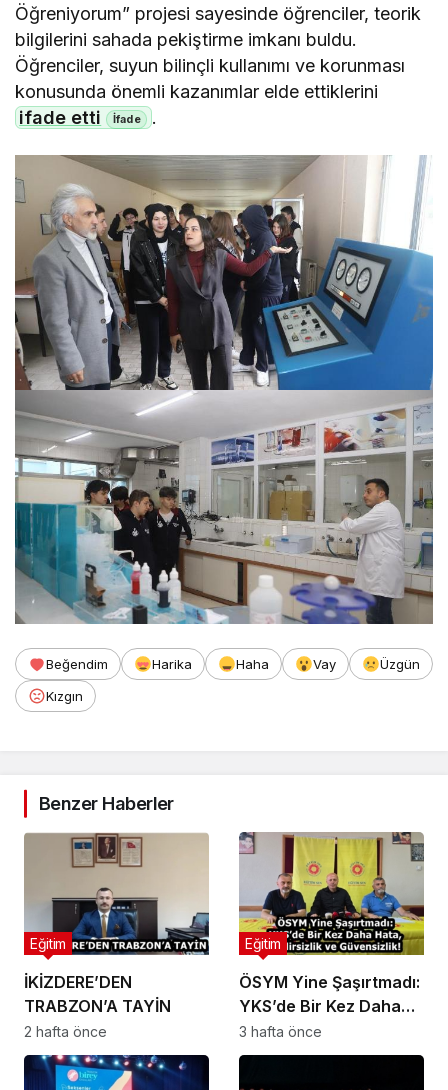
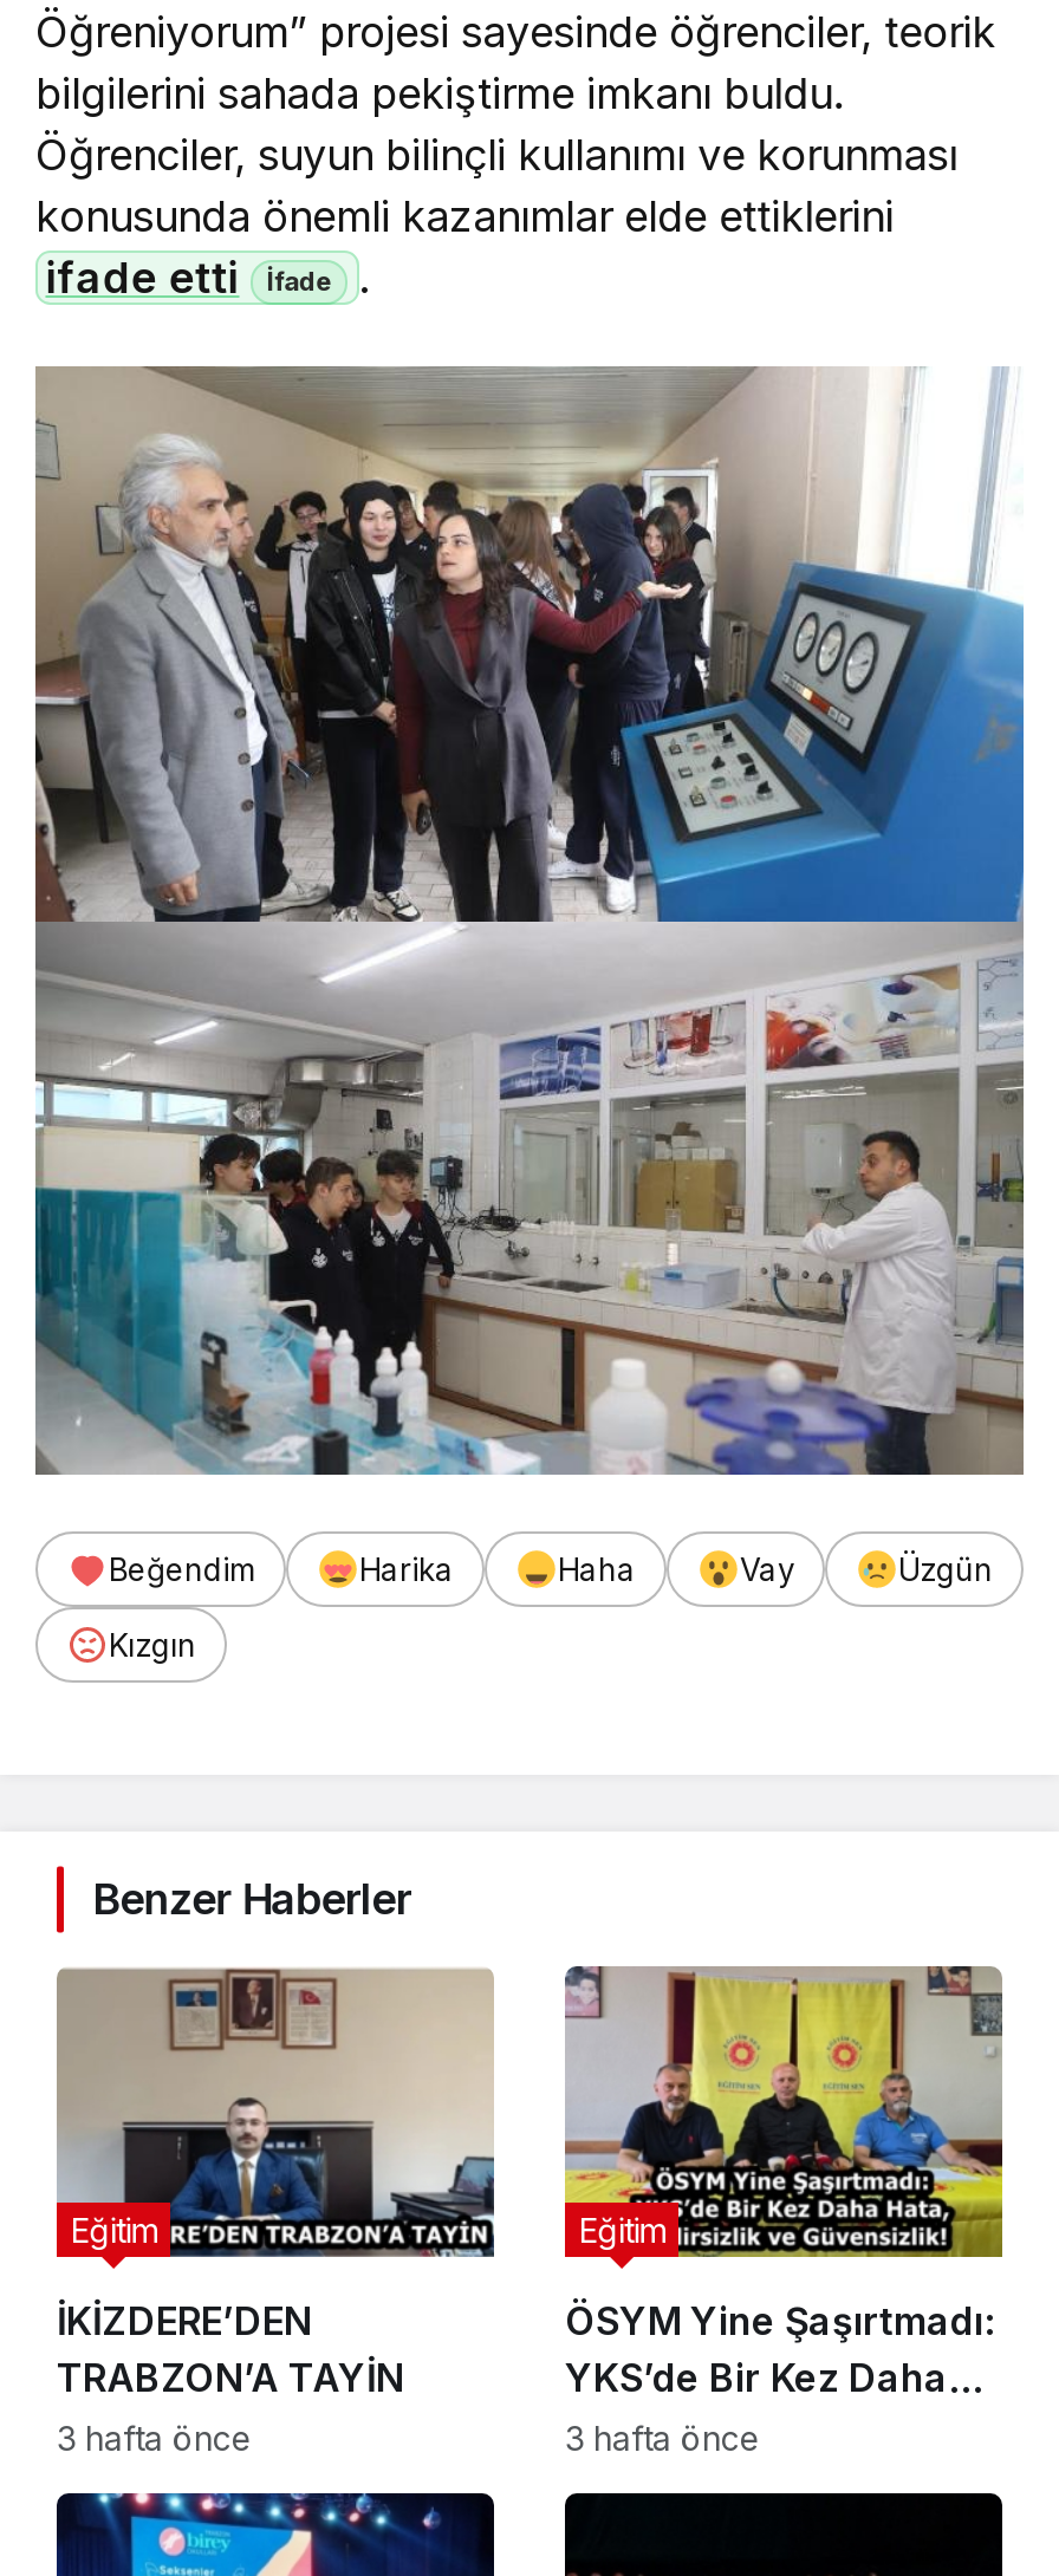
- 2 hafta önce
+ 3 hafta önce
